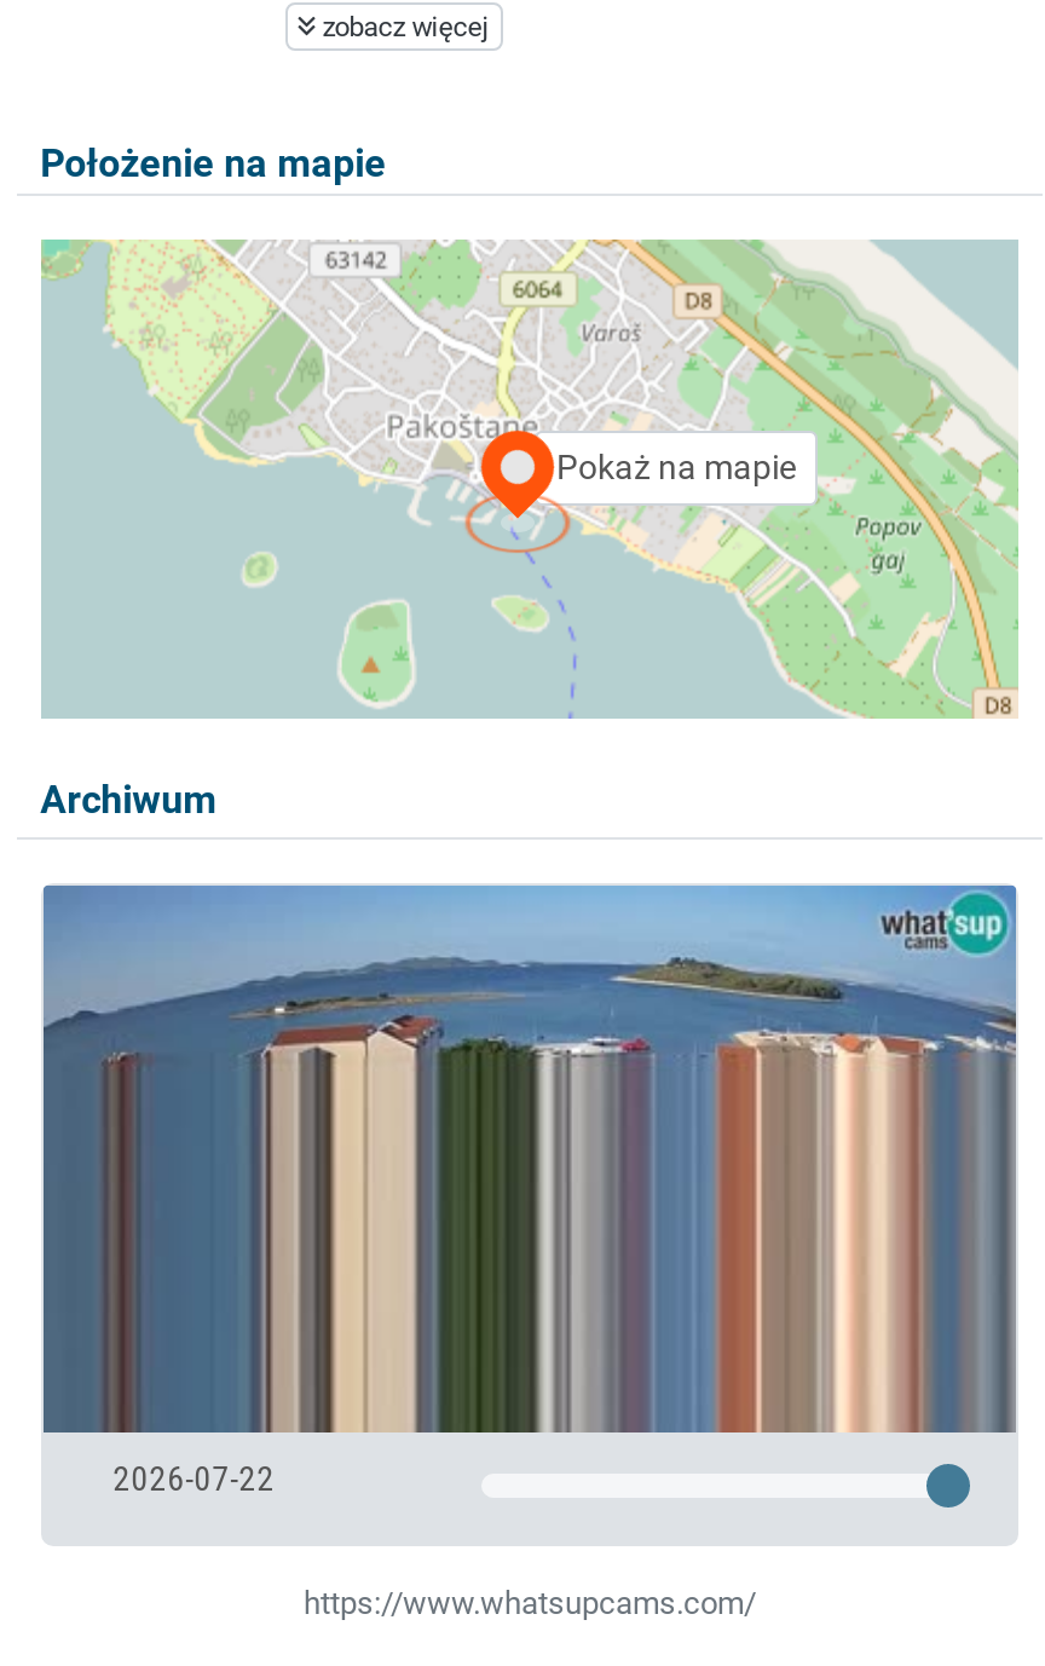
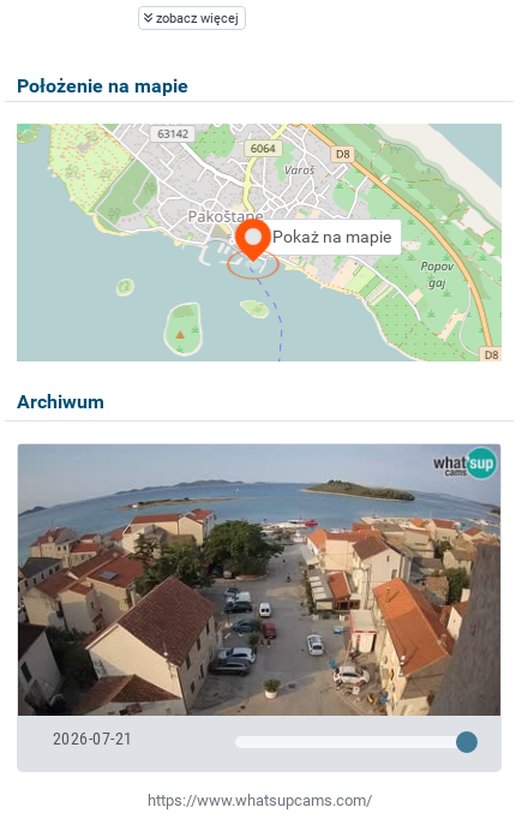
- [image]
- 2026-07-22
+ [image]
+ 2026-07-21
